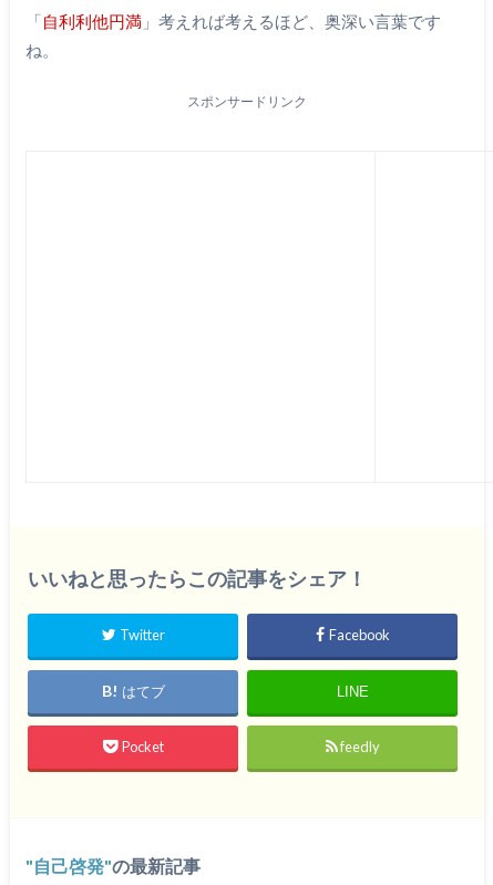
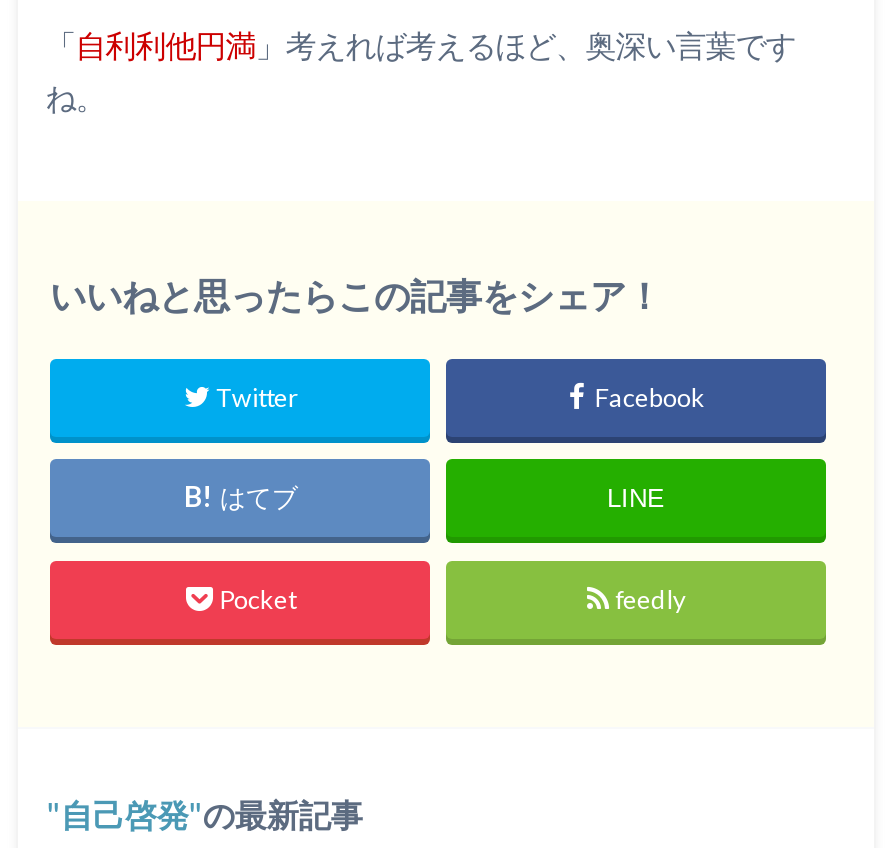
- スポンサードリンク
